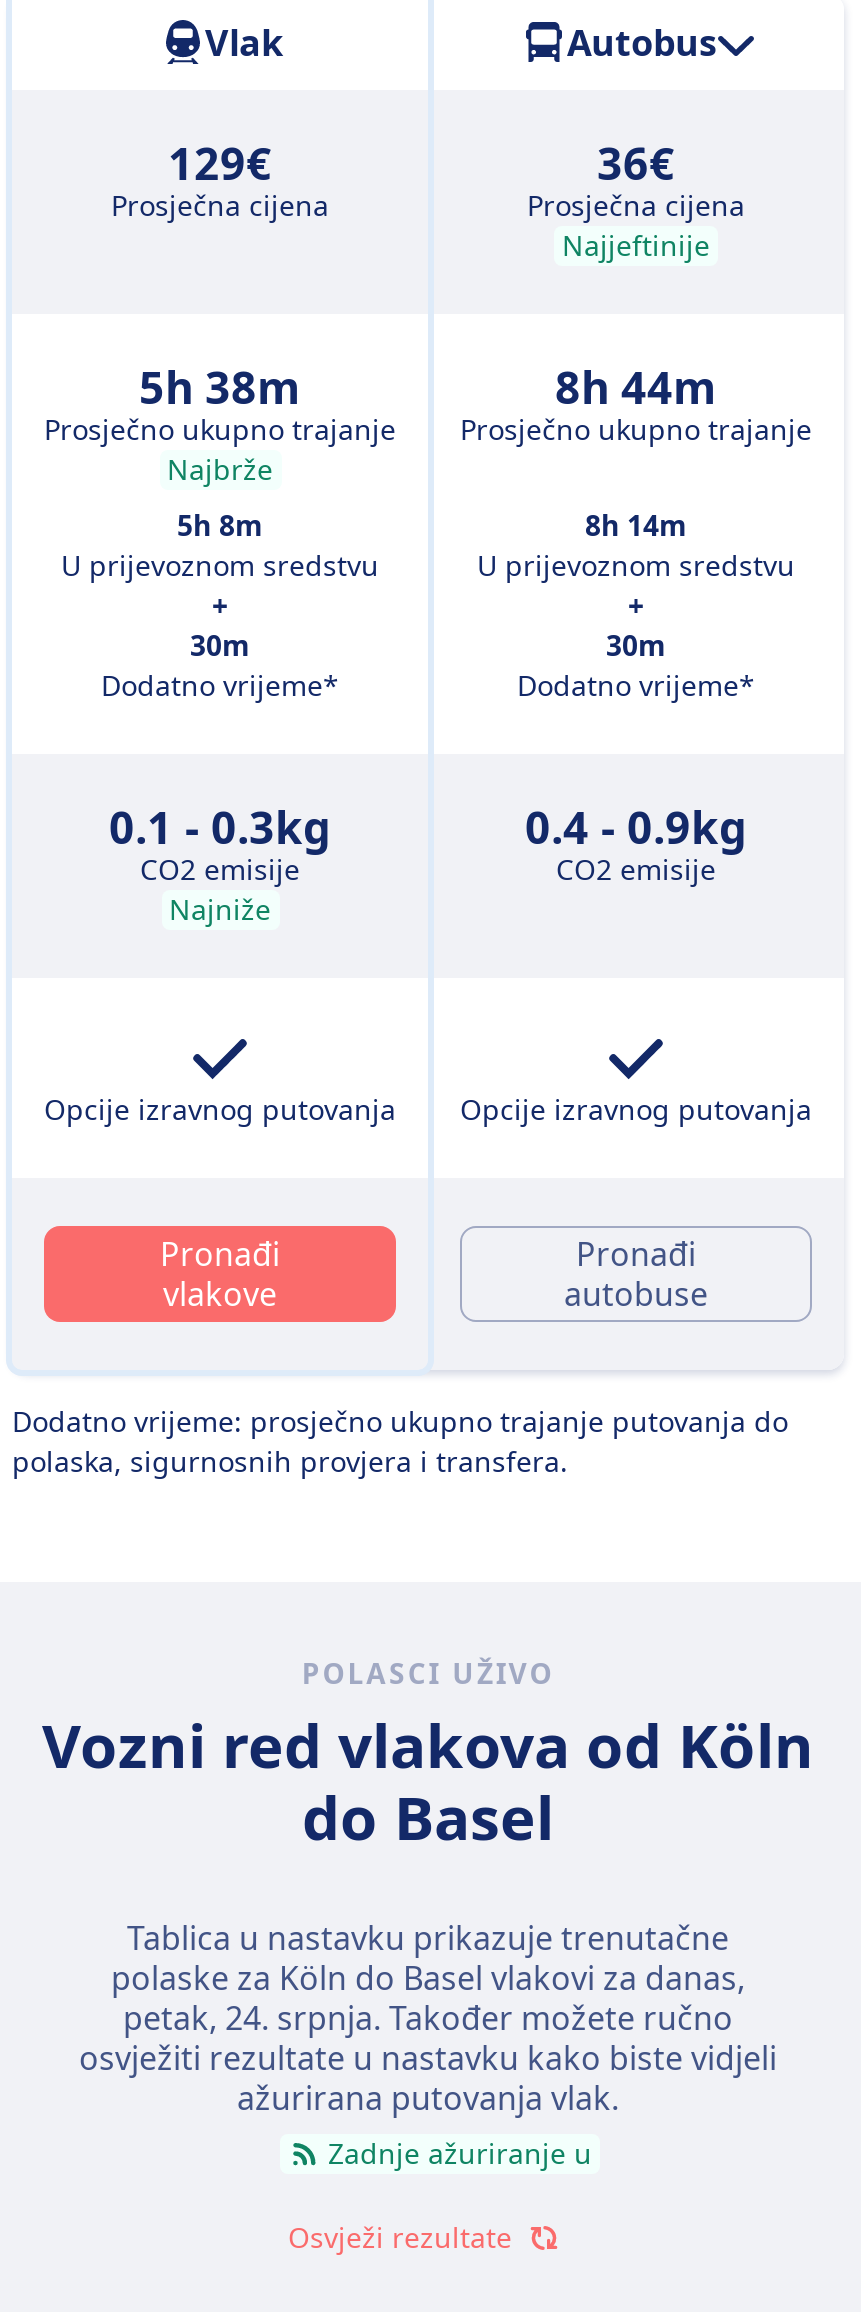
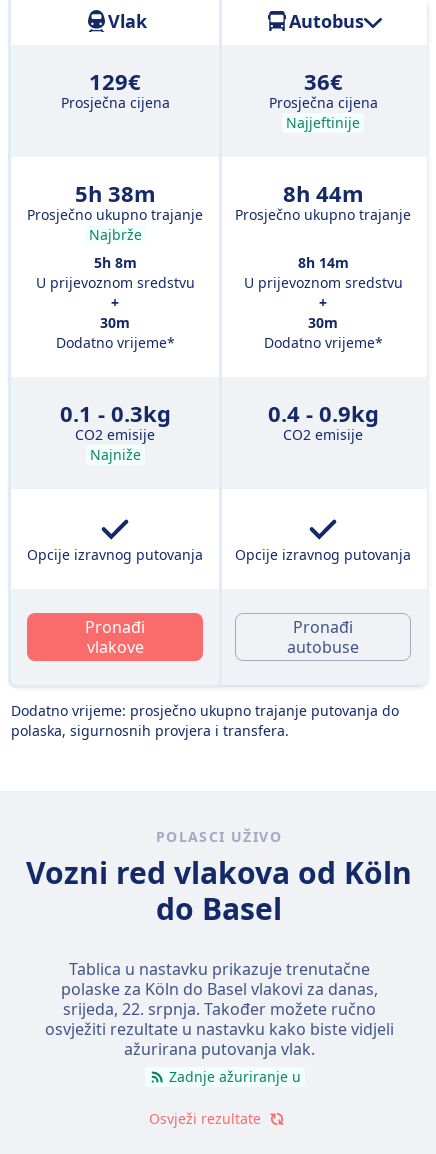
- petak, 24. srpnja. Također možete ručno
+ srijeda, 22. srpnja. Također možete ručno
